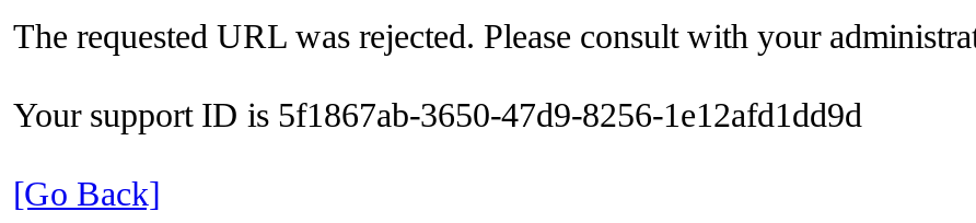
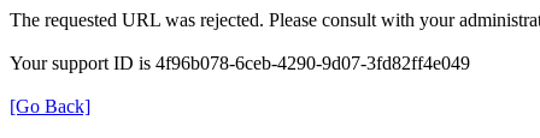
- Your support ID is 5f1867ab-3650-47d9-8256-1e12afd1dd9d
+ Your support ID is 4f96b078-6ceb-4290-9d07-3fd82ff4e049
